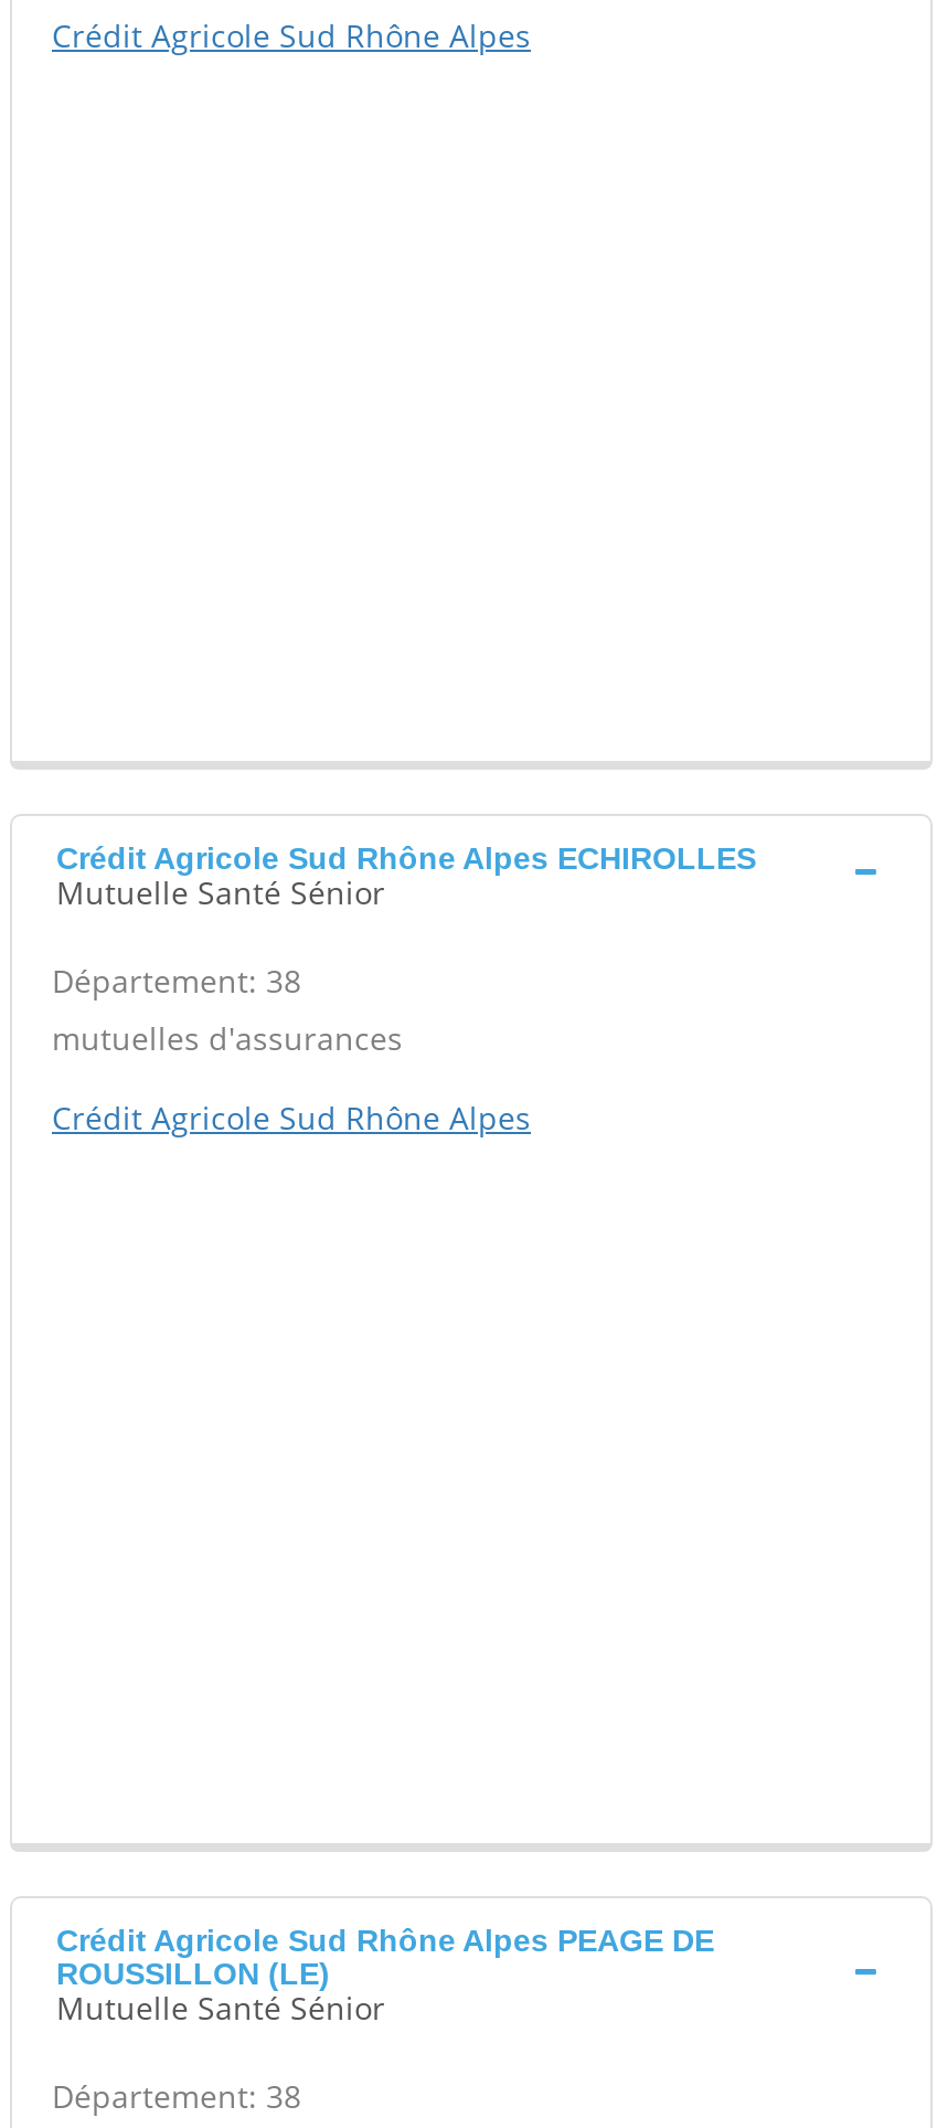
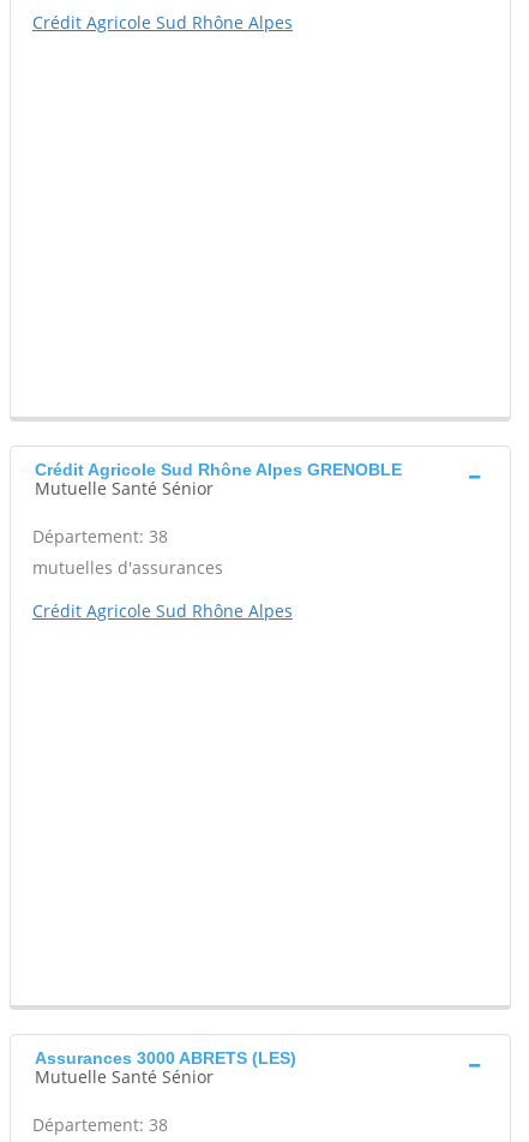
- Crédit Agricole Sud Rhône Alpes ECHIROLLES
+ Crédit Agricole Sud Rhône Alpes GRENOBLE

- Crédit Agricole Sud Rhône Alpes PEAGE DE
- ROUSSILLON (LE)
+ Assurances 3000 ABRETS (LES)
